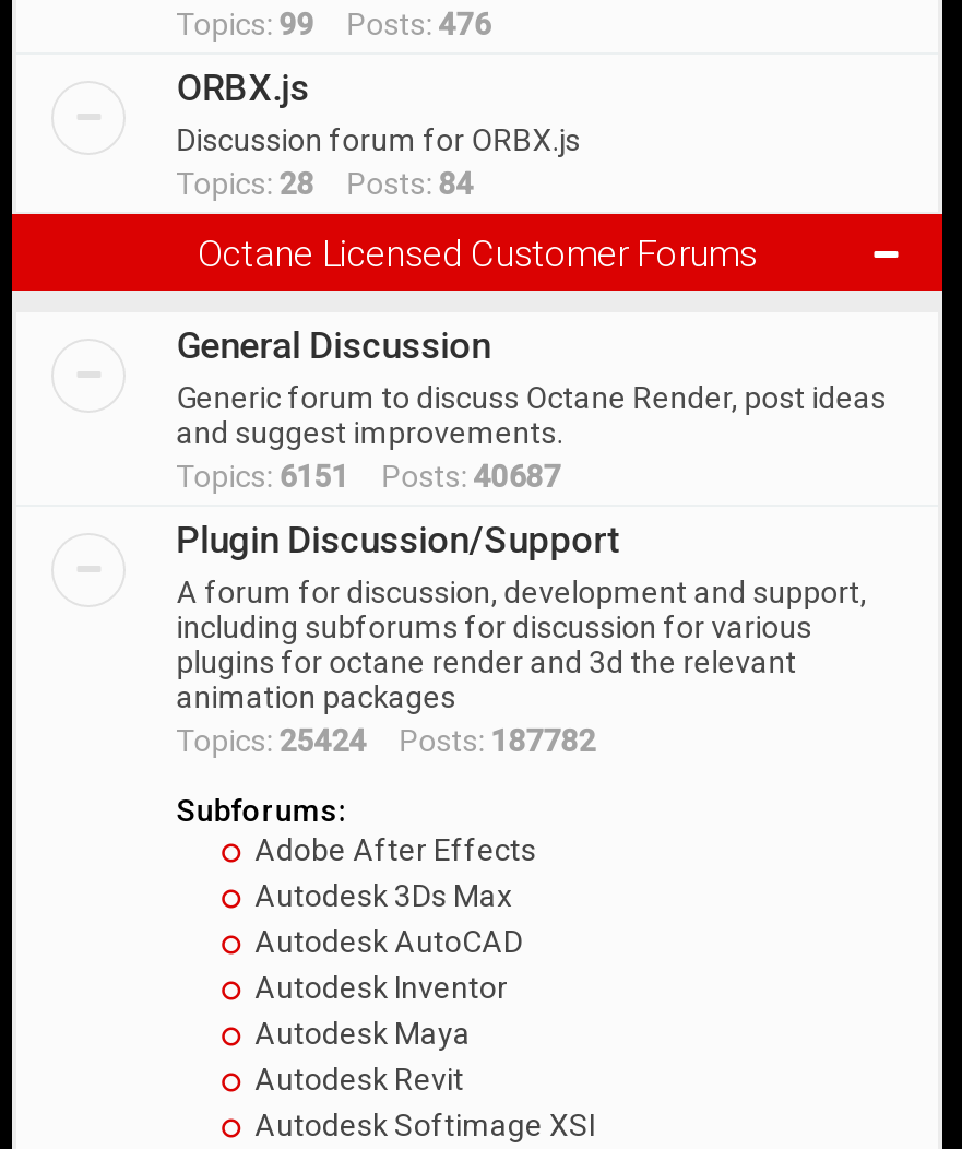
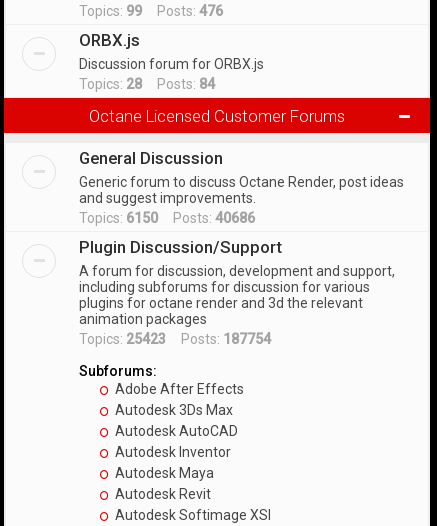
- Topics: 6151 Posts: 40687
+ Topics: 6150 Posts: 40686

- Topics: 25424 Posts: 187782
+ Topics: 25423 Posts: 187754
